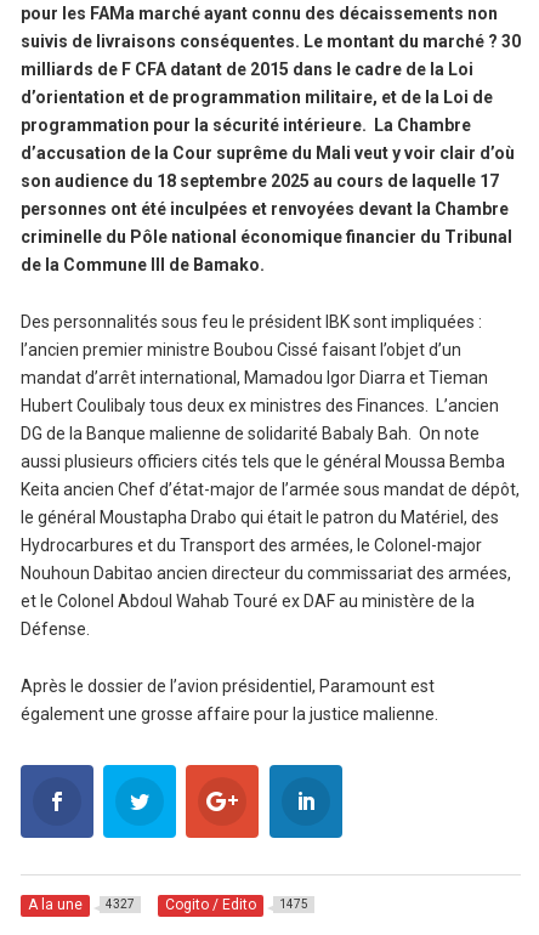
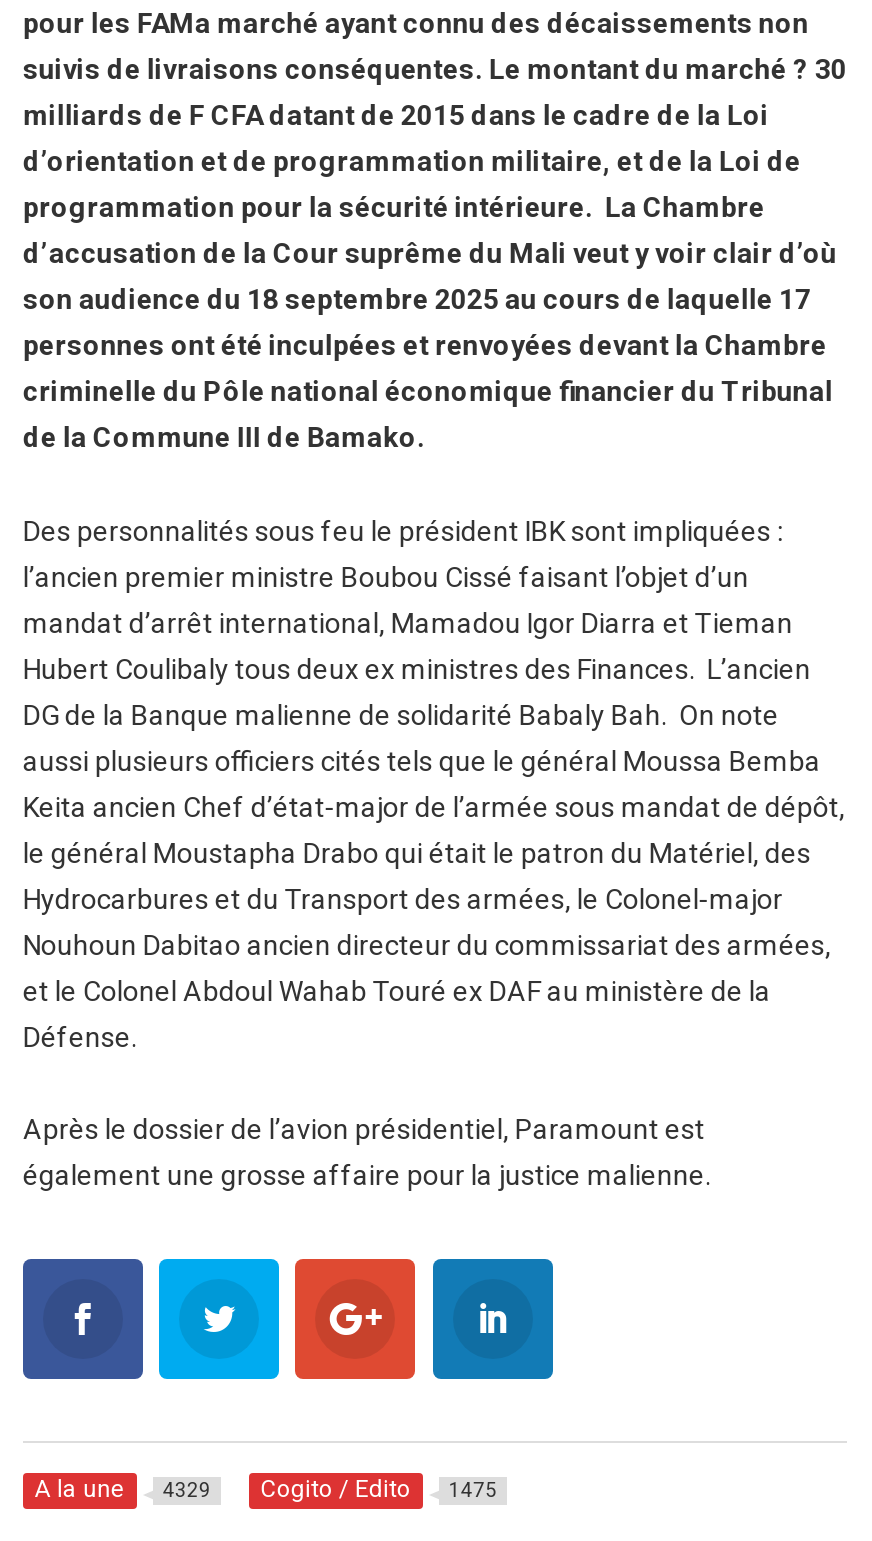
- A la une 4327
+ A la une 4329
